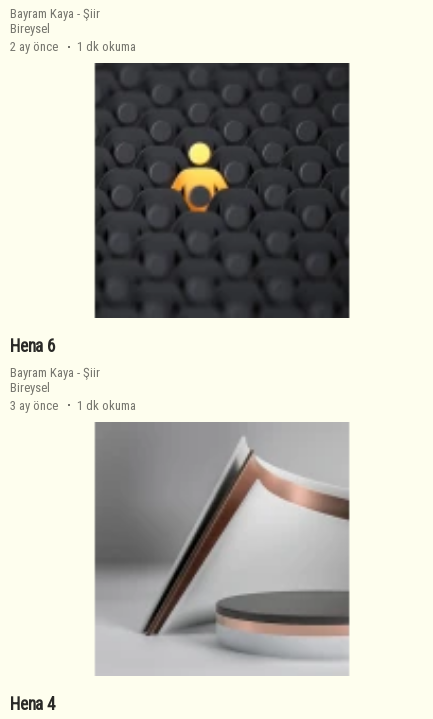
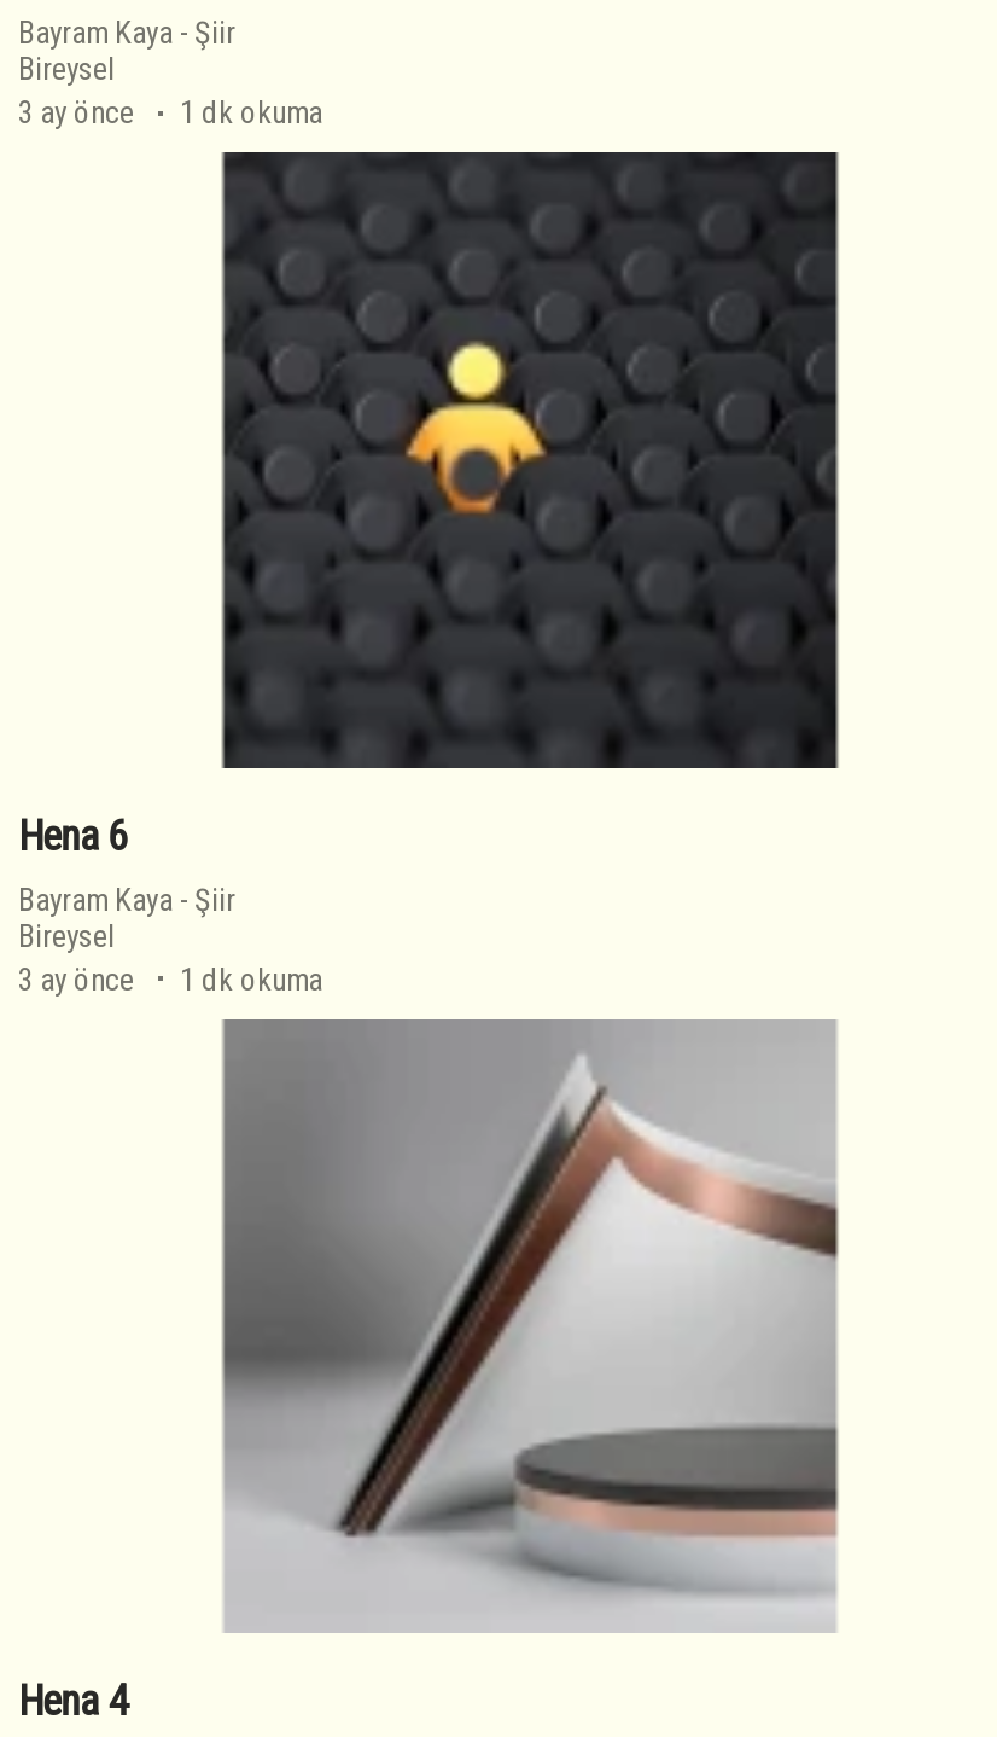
- 2 ay önce 1 dk okuma
+ 3 ay önce 1 dk okuma
